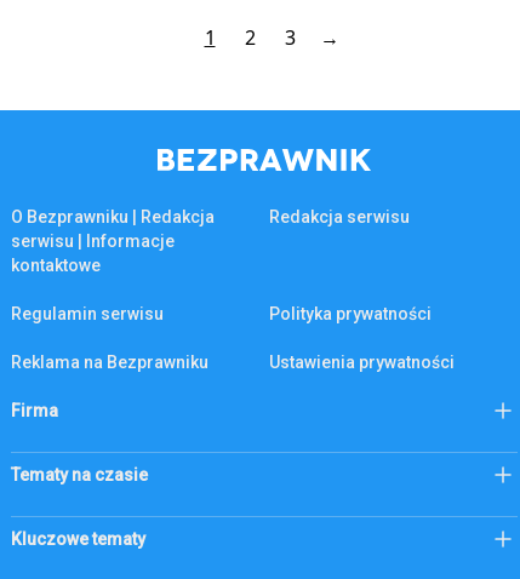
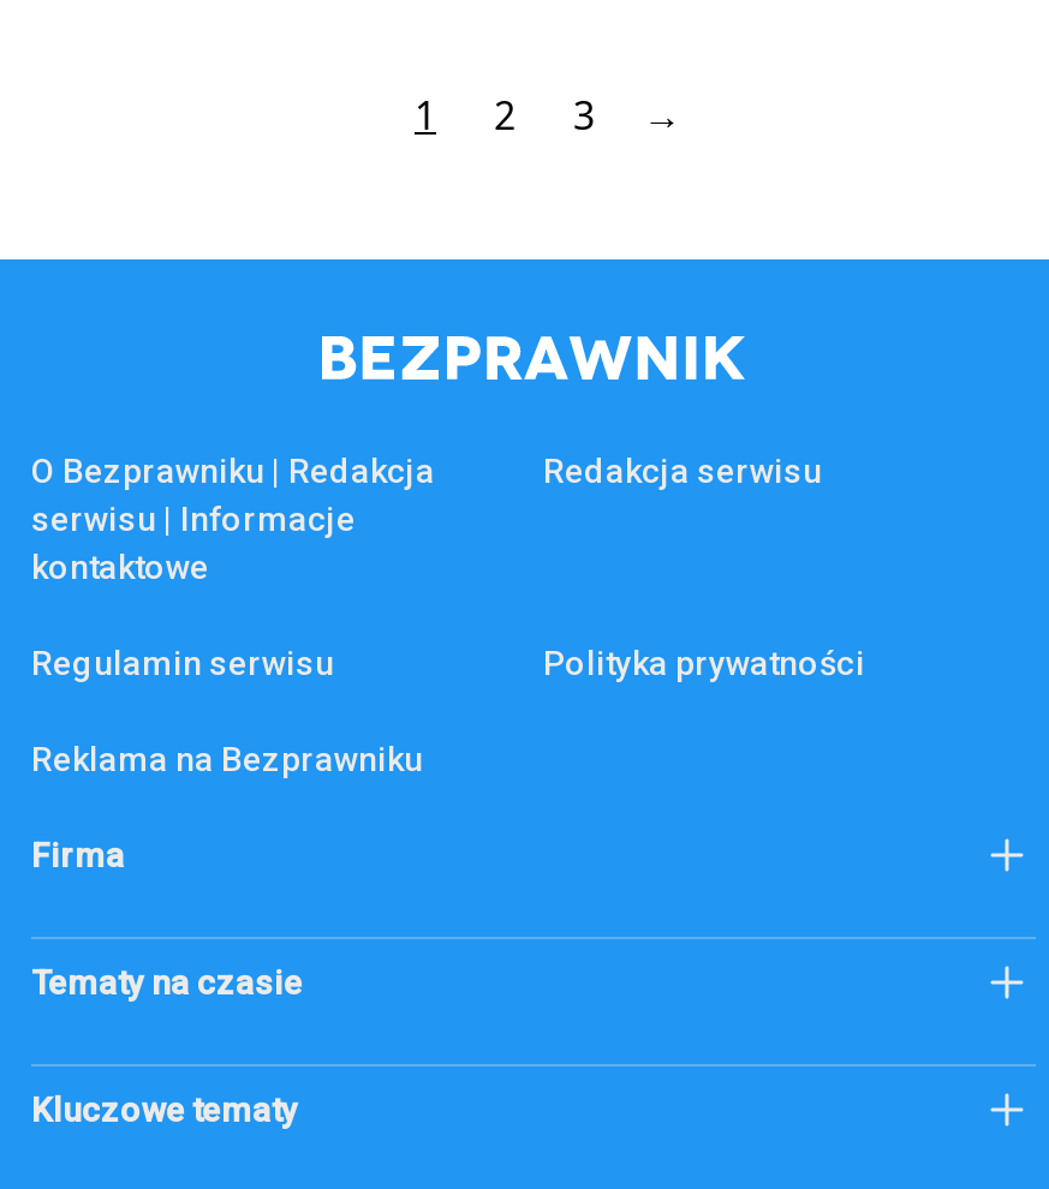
- Ustawienia prywatności
